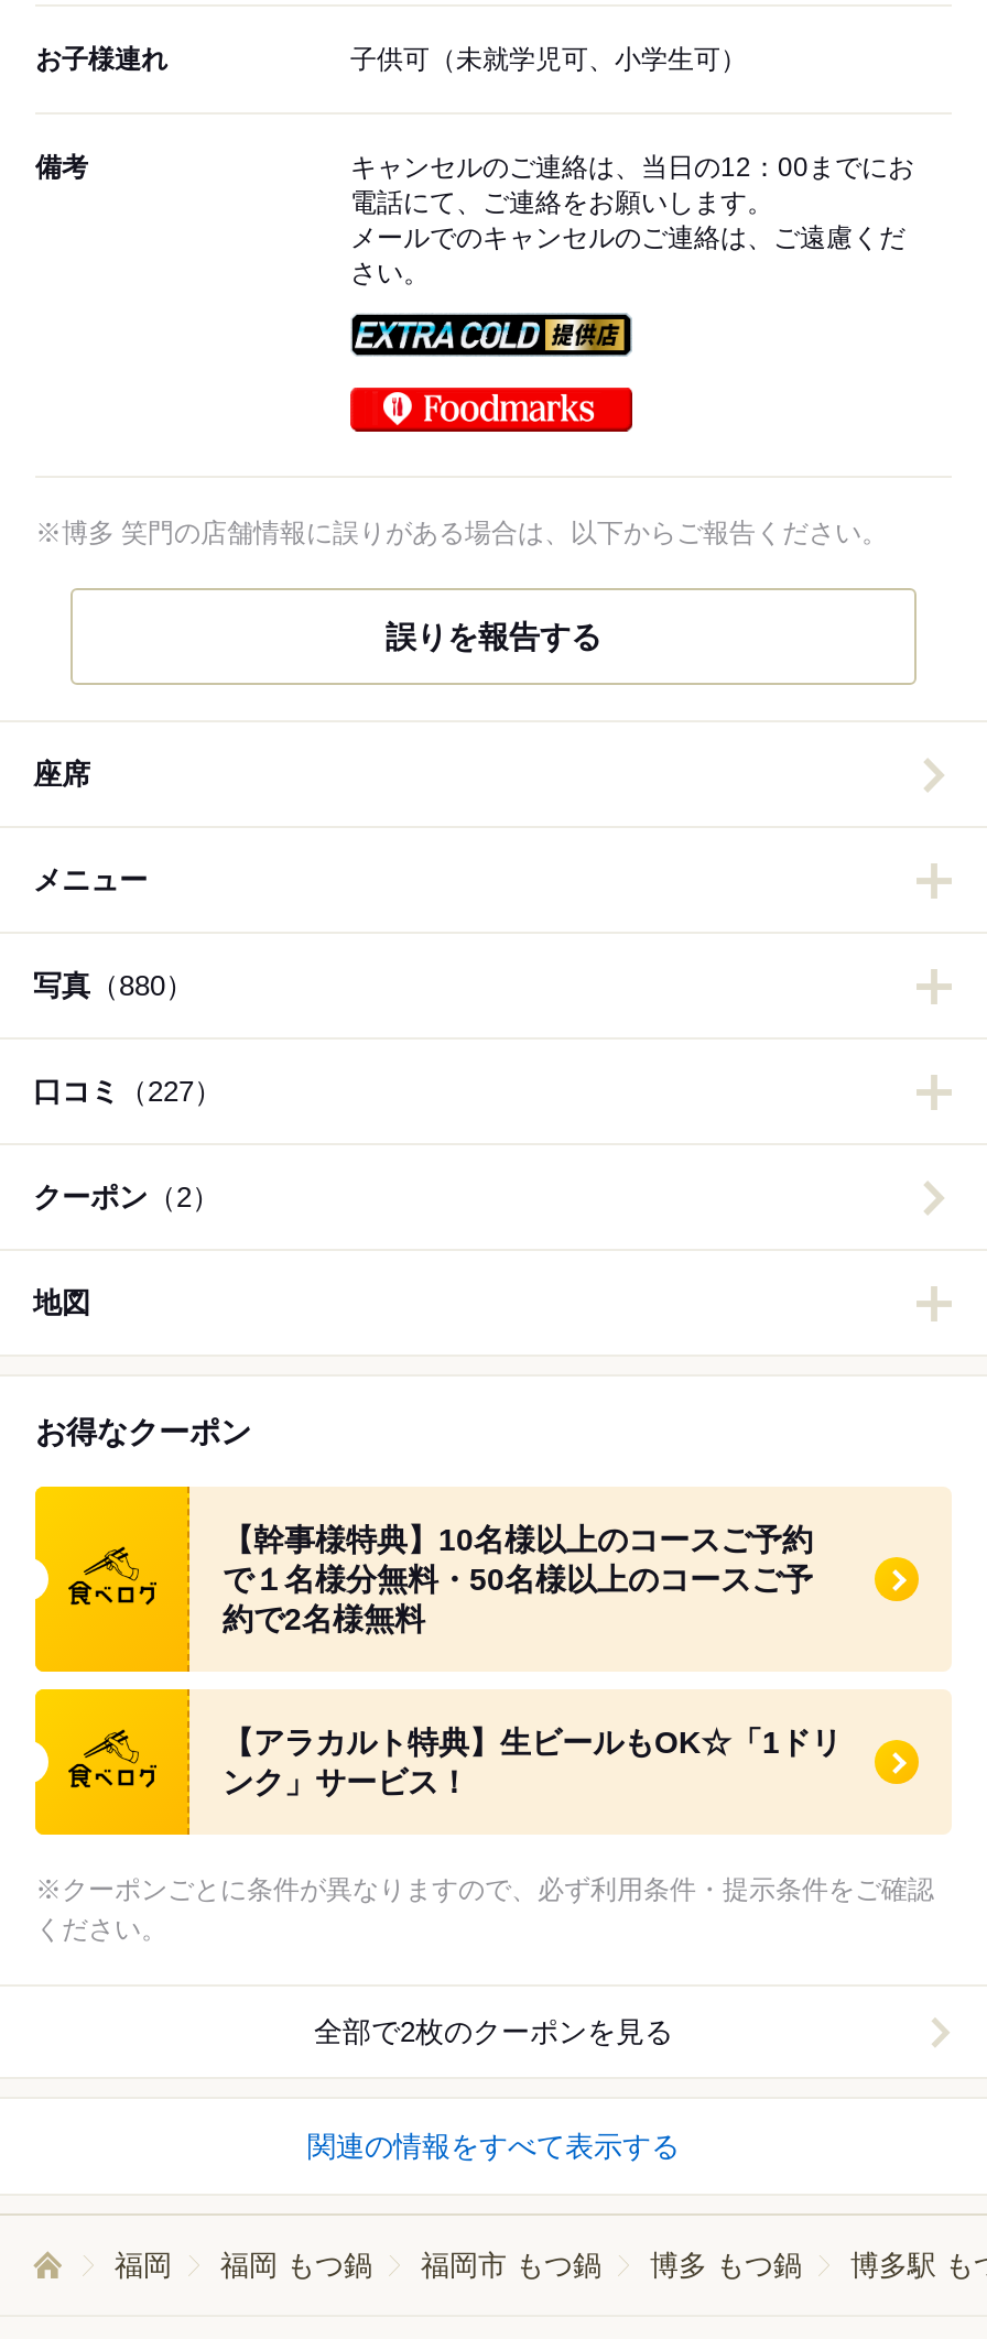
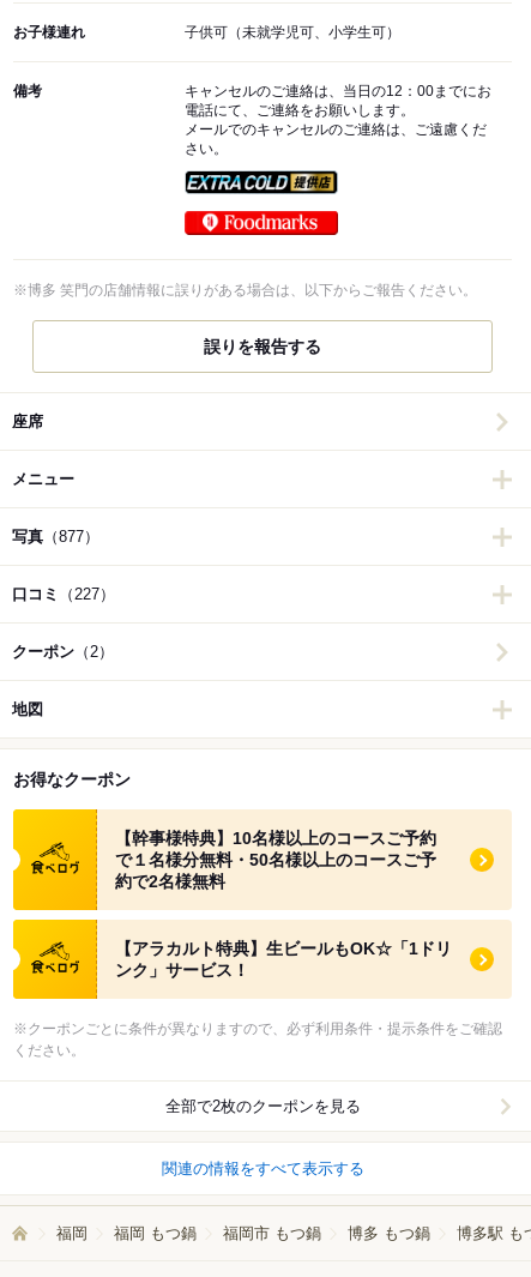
- 写真（880）
+ 写真（877）
